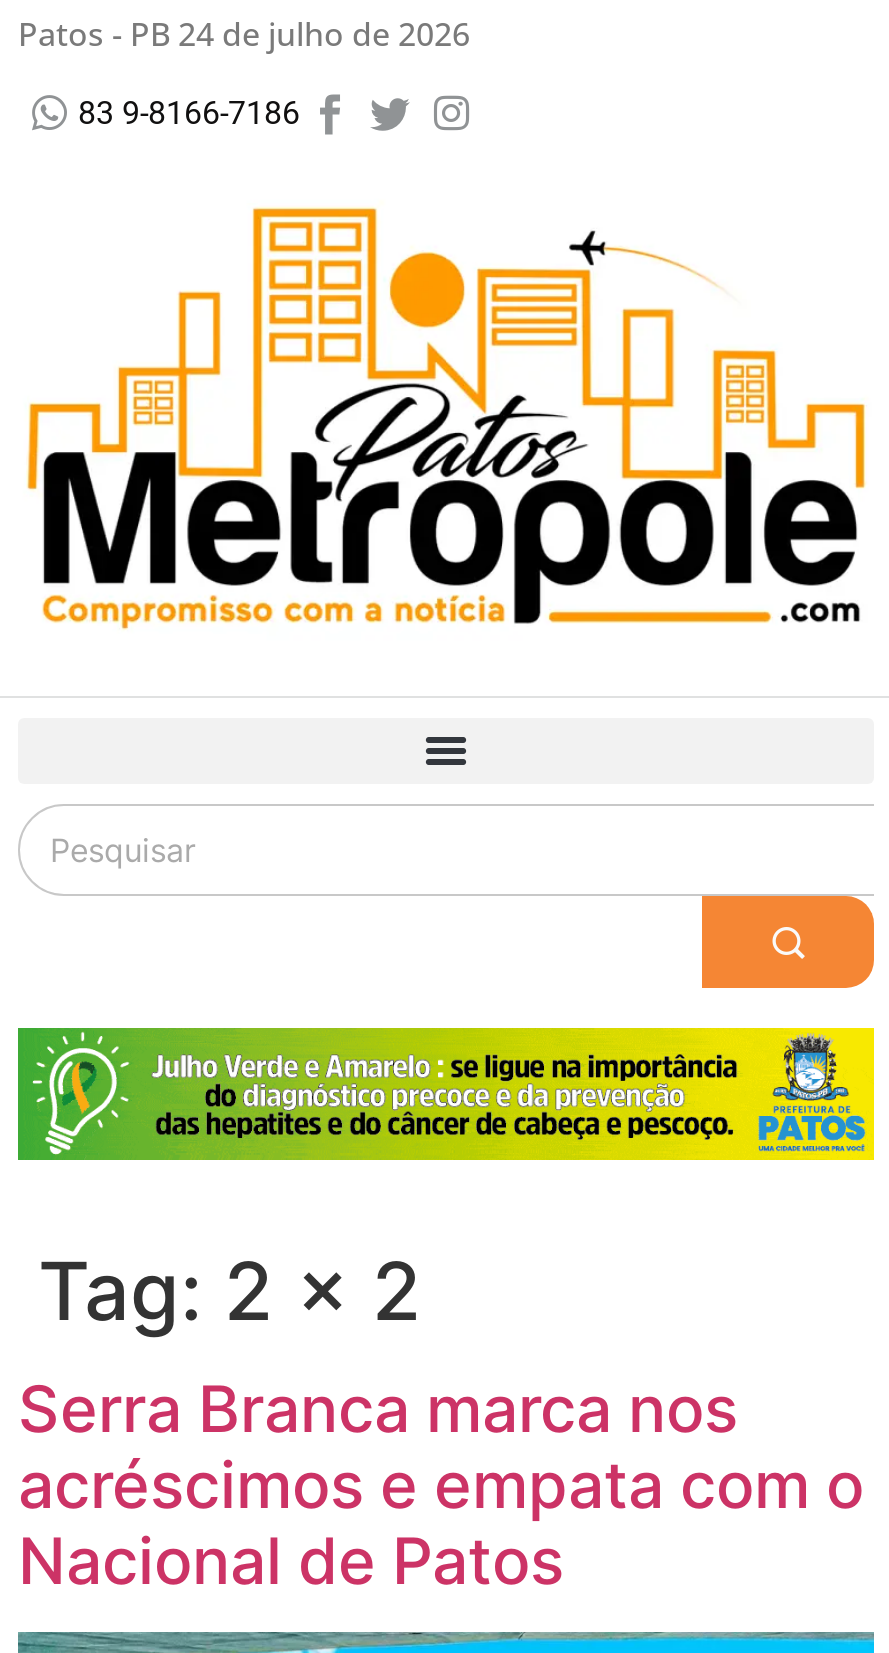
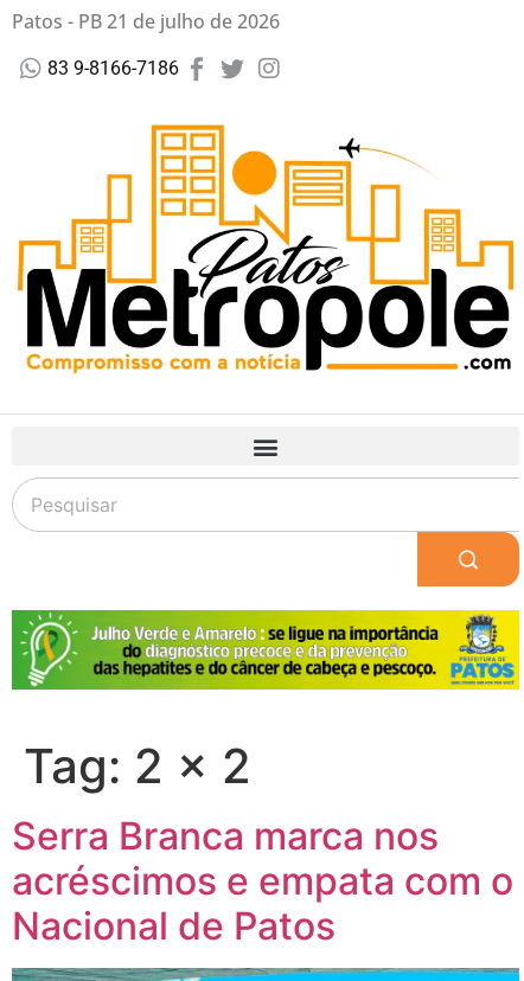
- Patos - PB 24 de julho de 2026
+ Patos - PB 21 de julho de 2026
